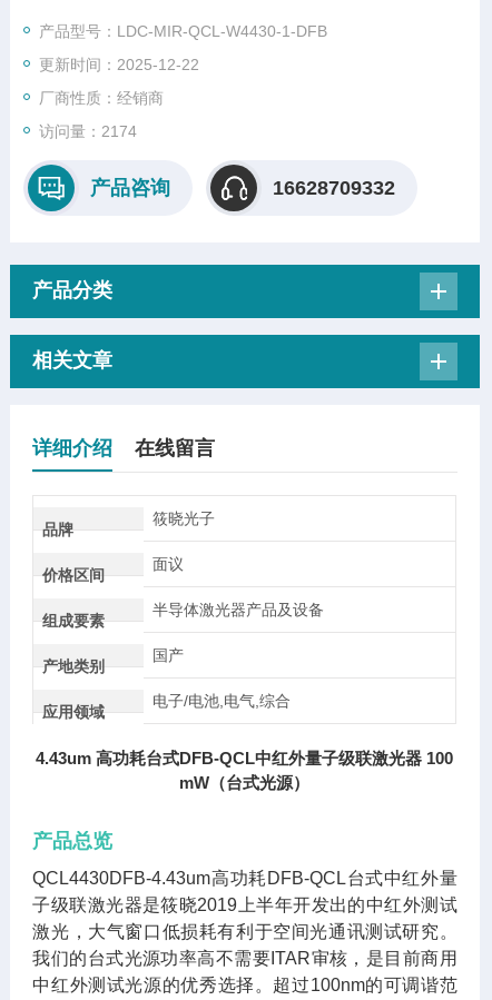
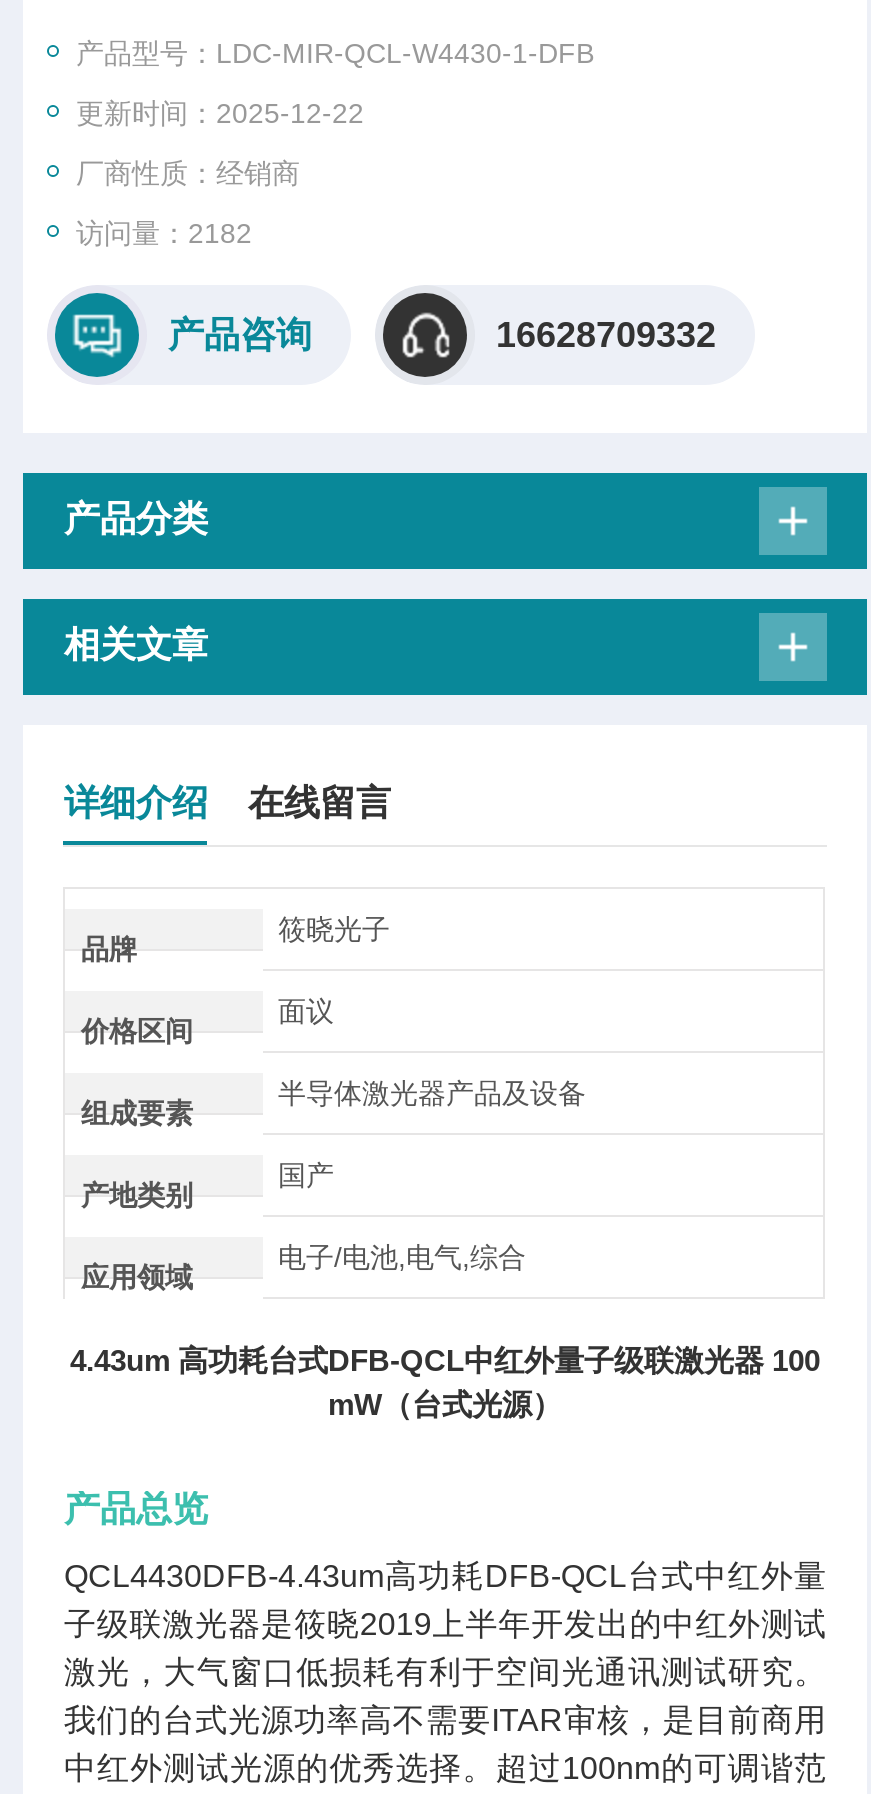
- 访问量：2174
+ 访问量：2182
